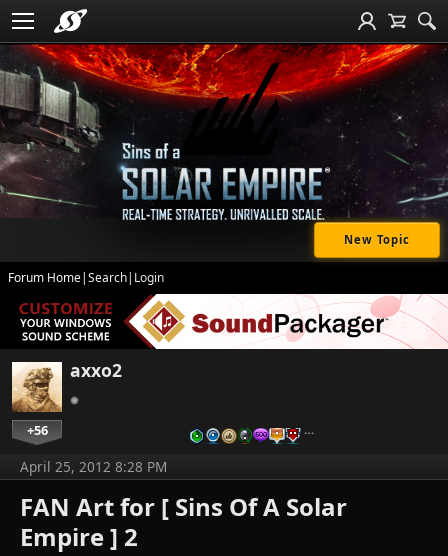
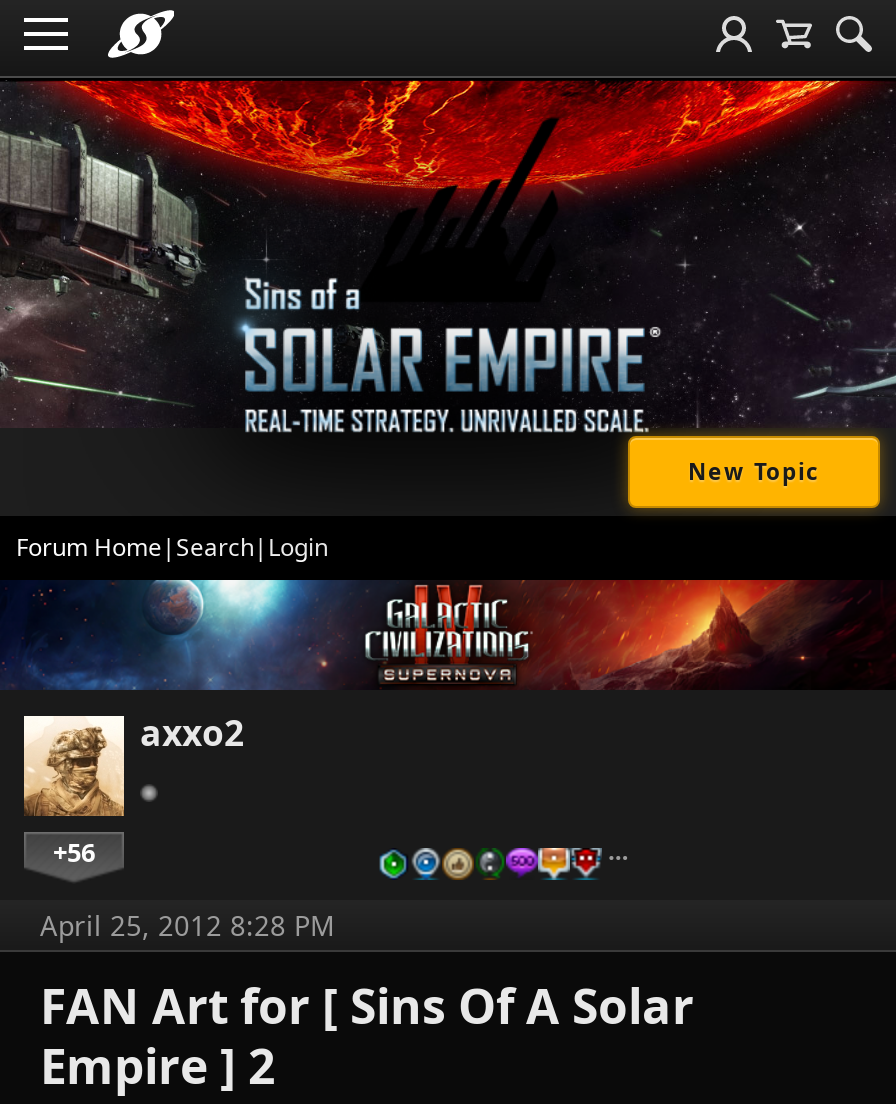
- [image]
+ [image]
